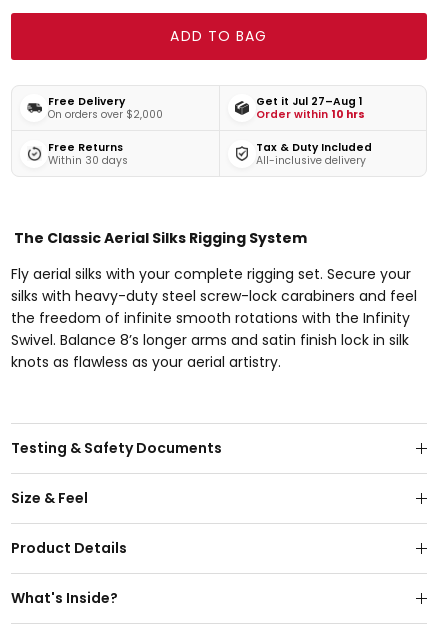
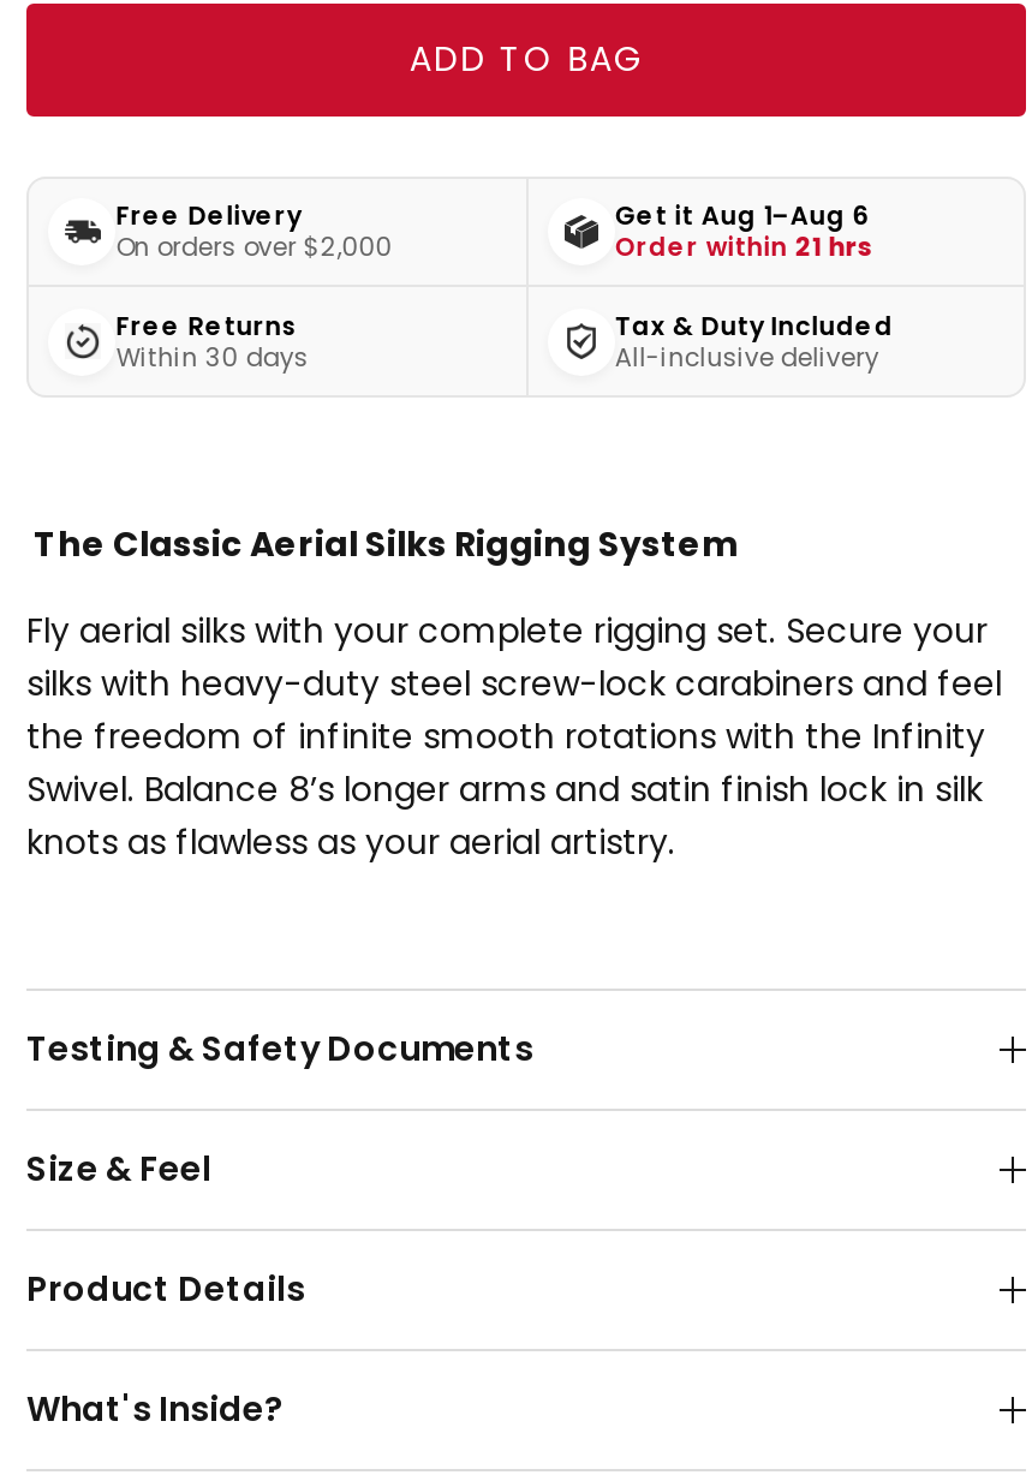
- Get it Jul 27–Aug 1
+ Get it Aug 1–Aug 6

- Order within 10 hrs
+ Order within 21 hrs
